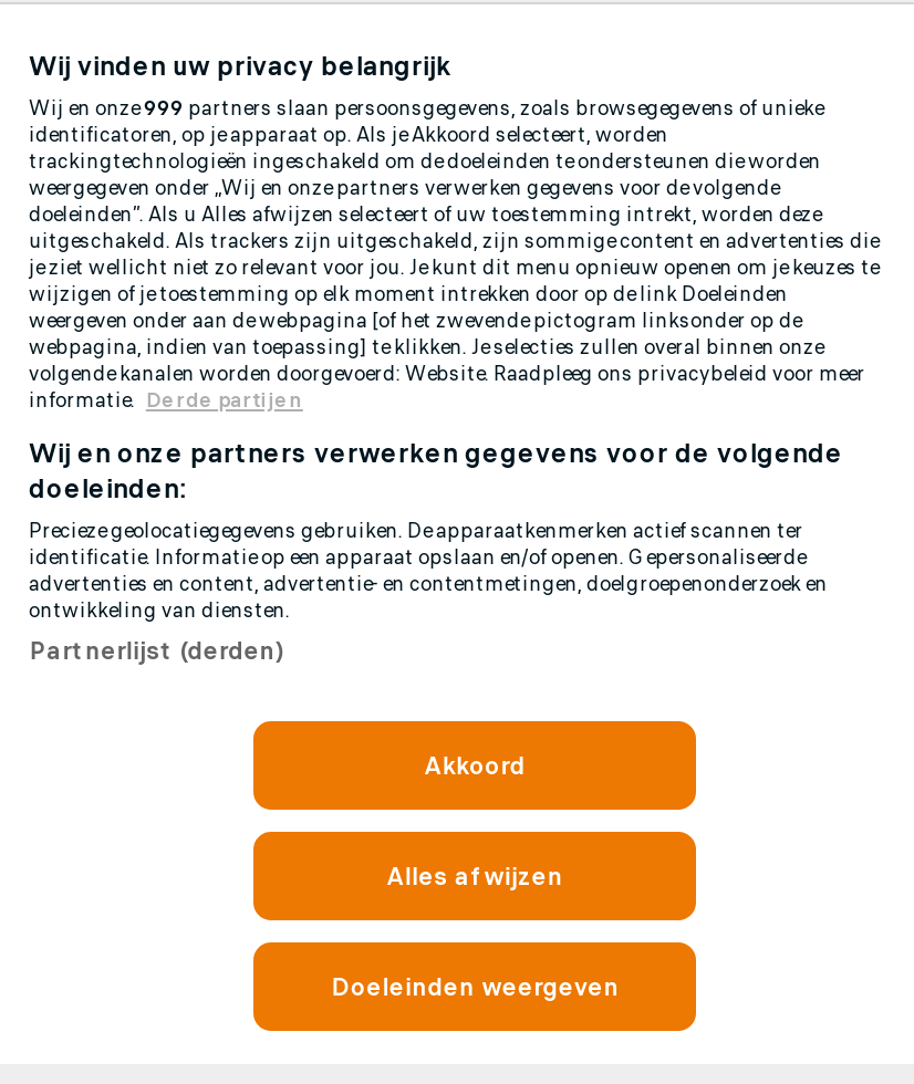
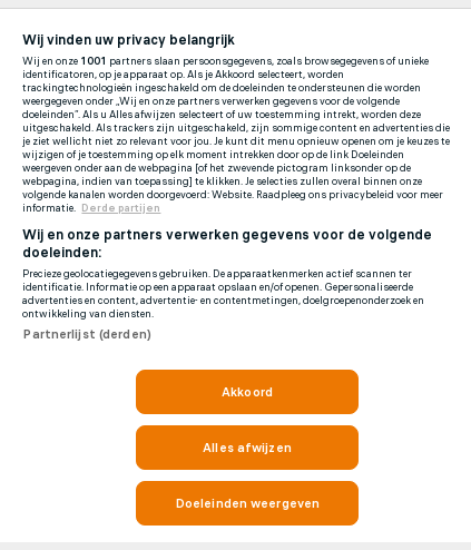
- Wij en onze999 partners slaan persoonsgegevens, zoals browsegegevens of unieke
+ Wij en onze1001 partners slaan persoonsgegevens, zoals browsegegevens of unieke
